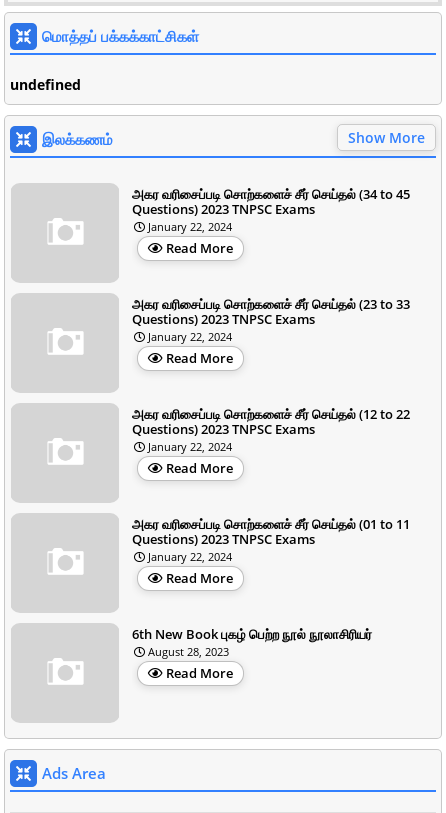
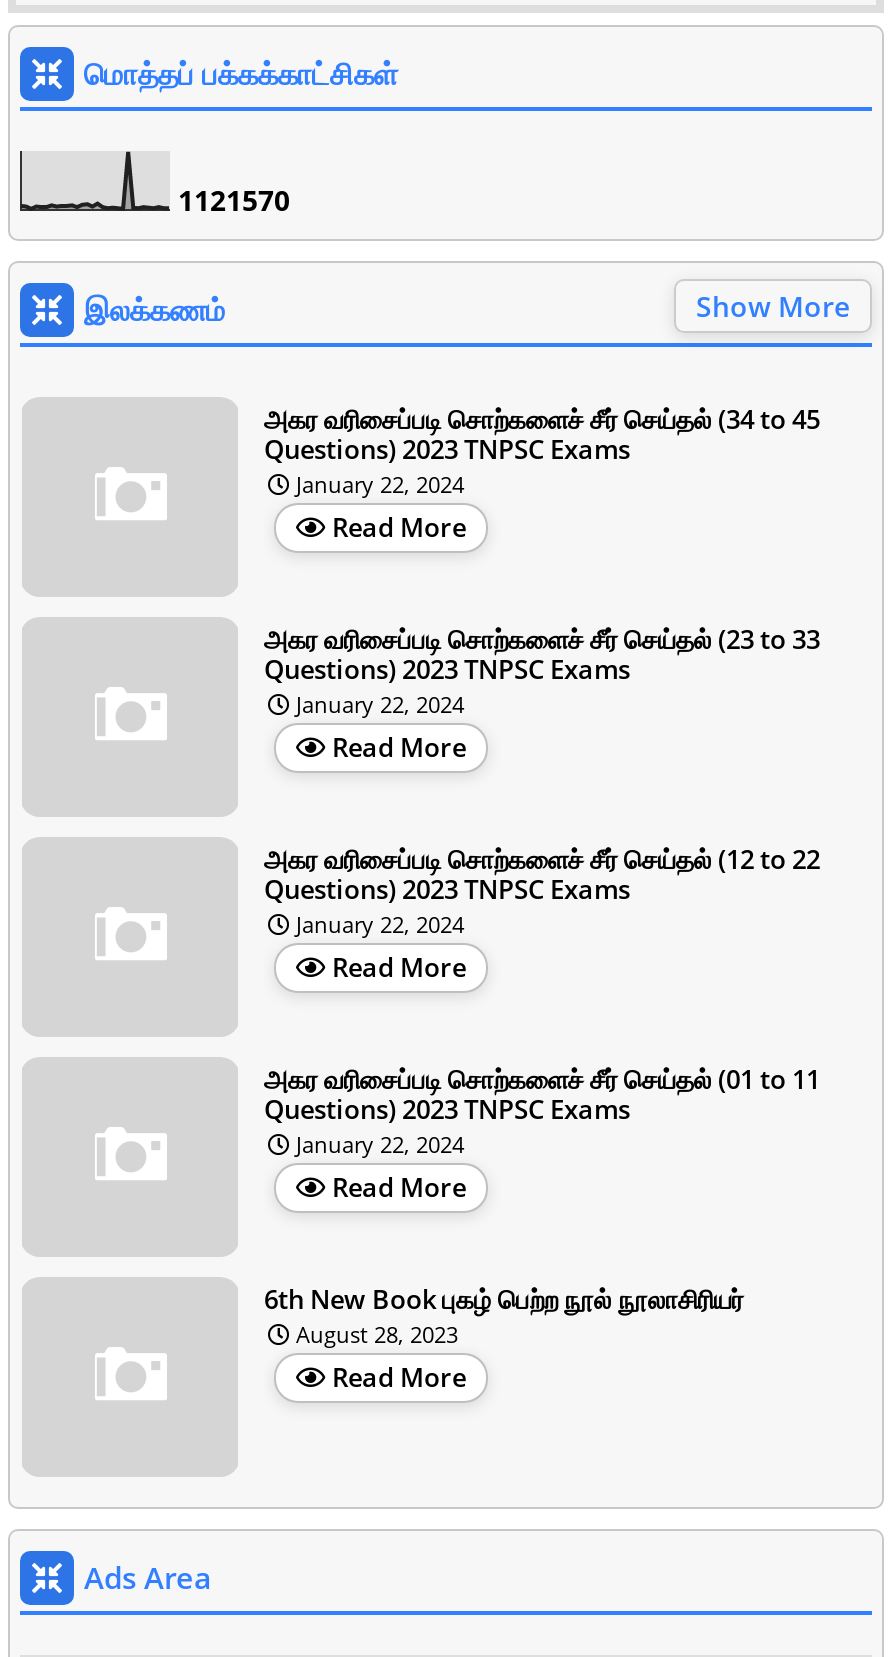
- undefned
+ 1121570
